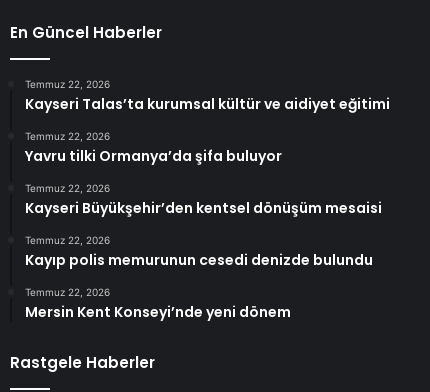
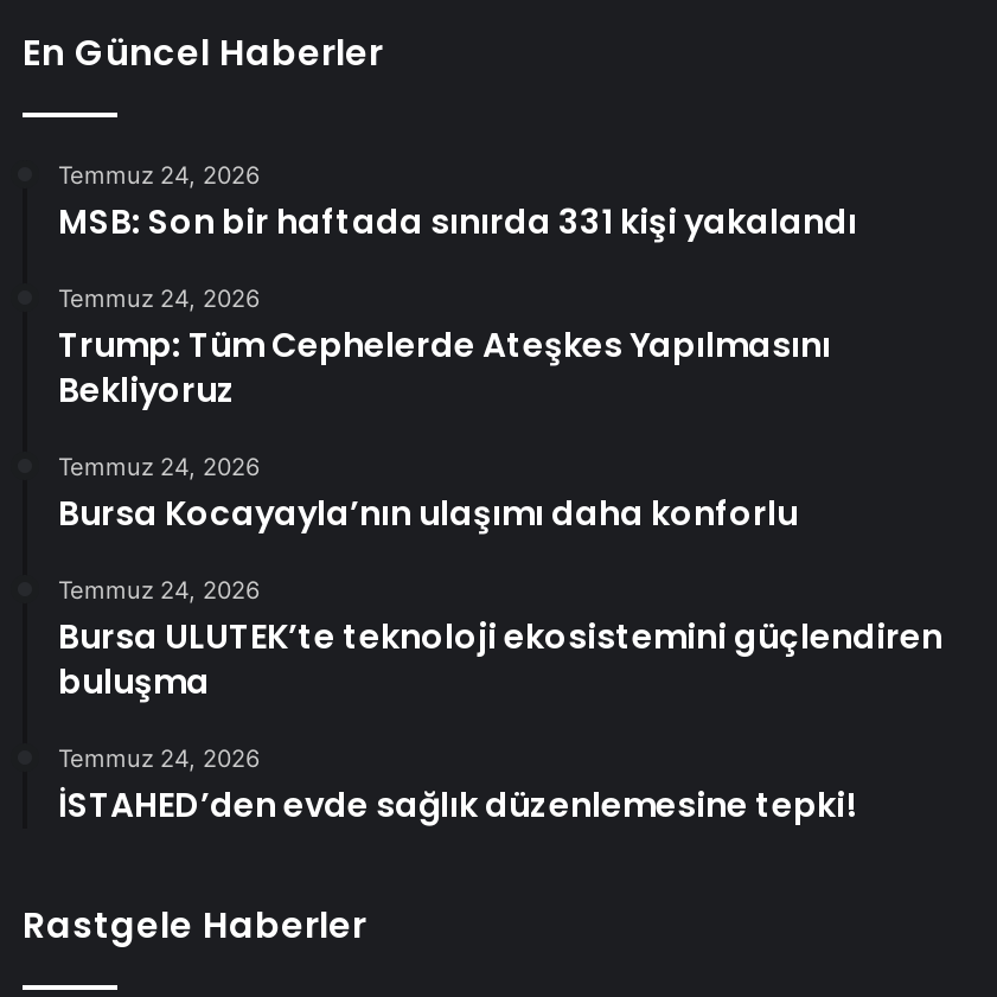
- Temmuz 22, 2026
- Kayseri Talas’ta kurumsal kültür ve aidiyet eğitimi
+ Temmuz 24, 2026
+ MSB: Son bir haftada sınırda 331 kişi yakalandı

- Temmuz 22, 2026
- Yavru tilki Ormanya’da şifa buluyor
+ Temmuz 24, 2026
+ Trump: Tüm Cephelerde Ateşkes Yapılmasını
+ Bekliyoruz

- Temmuz 22, 2026
- Kayseri Büyükşehir’den kentsel dönüşüm mesaisi
+ Temmuz 24, 2026
+ Bursa Kocayayla’nın ulaşımı daha konforlu

- Temmuz 22, 2026
- Kayıp polis memurunun cesedi denizde bulundu
+ Temmuz 24, 2026
+ Bursa ULUTEK’te teknoloji ekosistemini güçlendiren
+ buluşma

- Temmuz 22, 2026
- Mersin Kent Konseyi’nde yeni dönem
+ Temmuz 24, 2026
+ İSTAHED’den evde sağlık düzenlemesine tepki!
